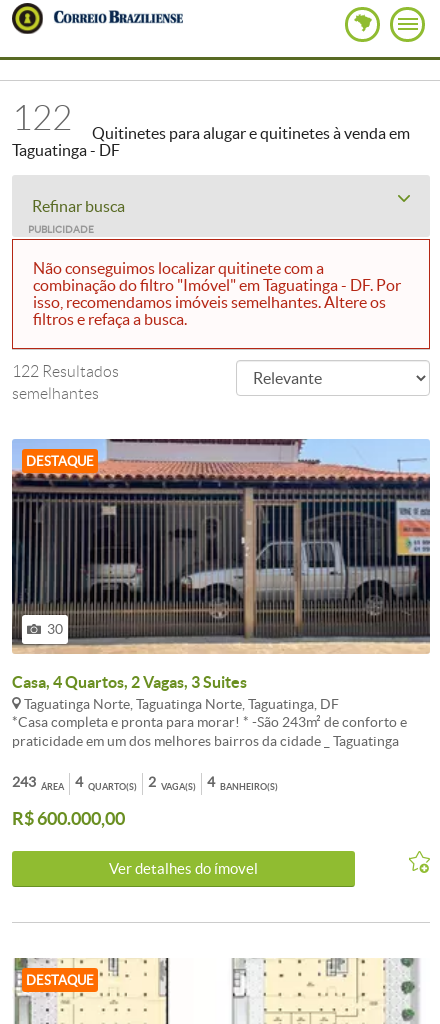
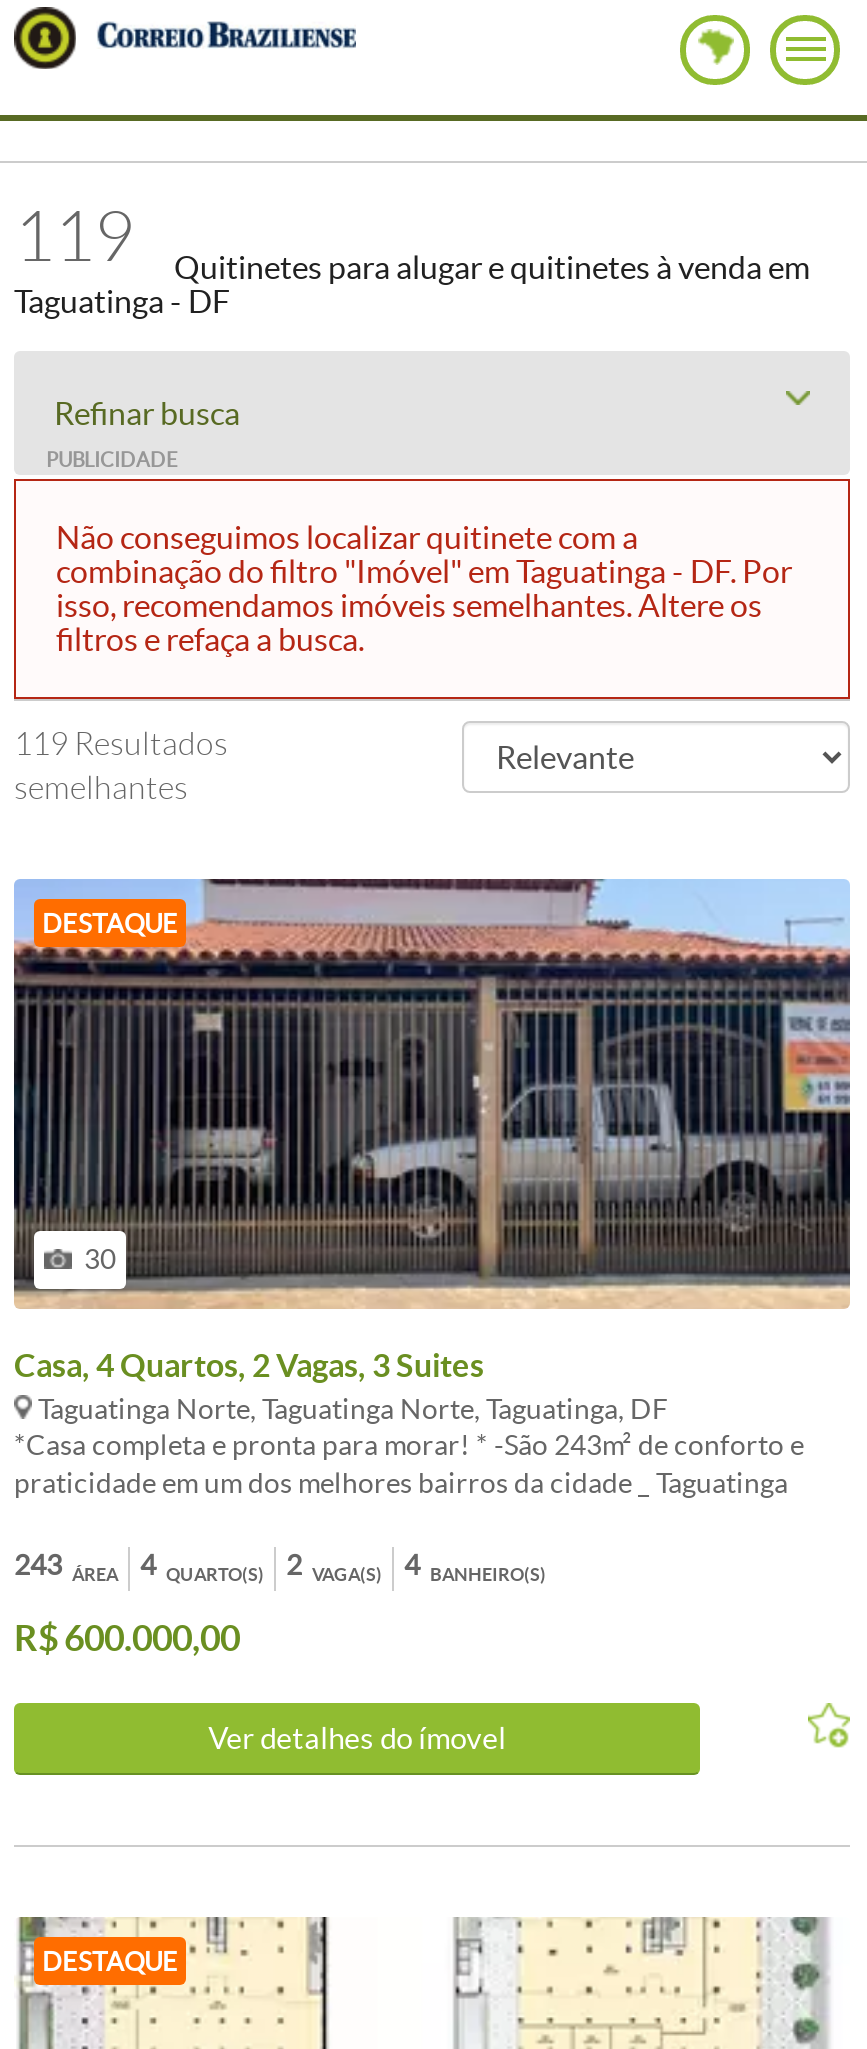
- 122 Quitinetes para alugar e quitinetes à venda em
+ 119 Quitinetes para alugar e quitinetes à venda em

- 122 Resultados
+ 119 Resultados
